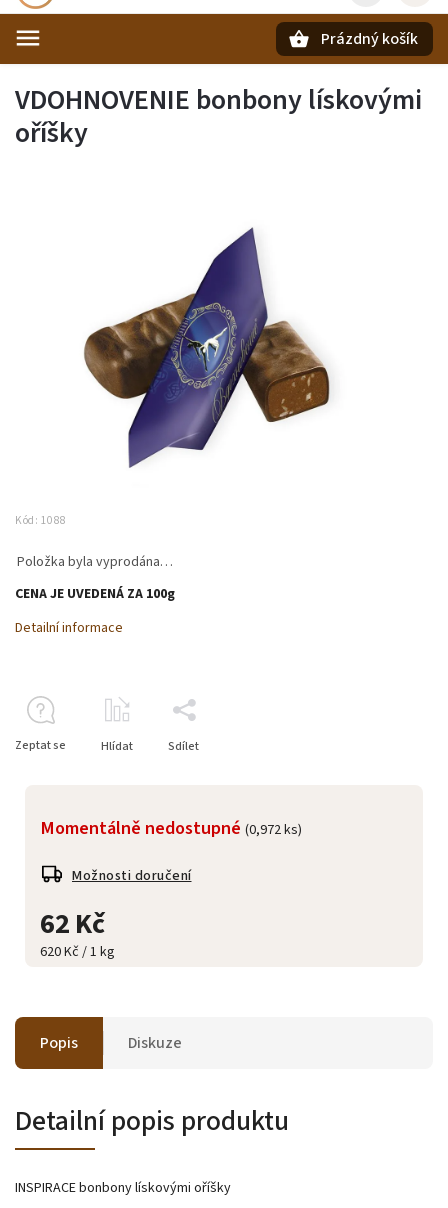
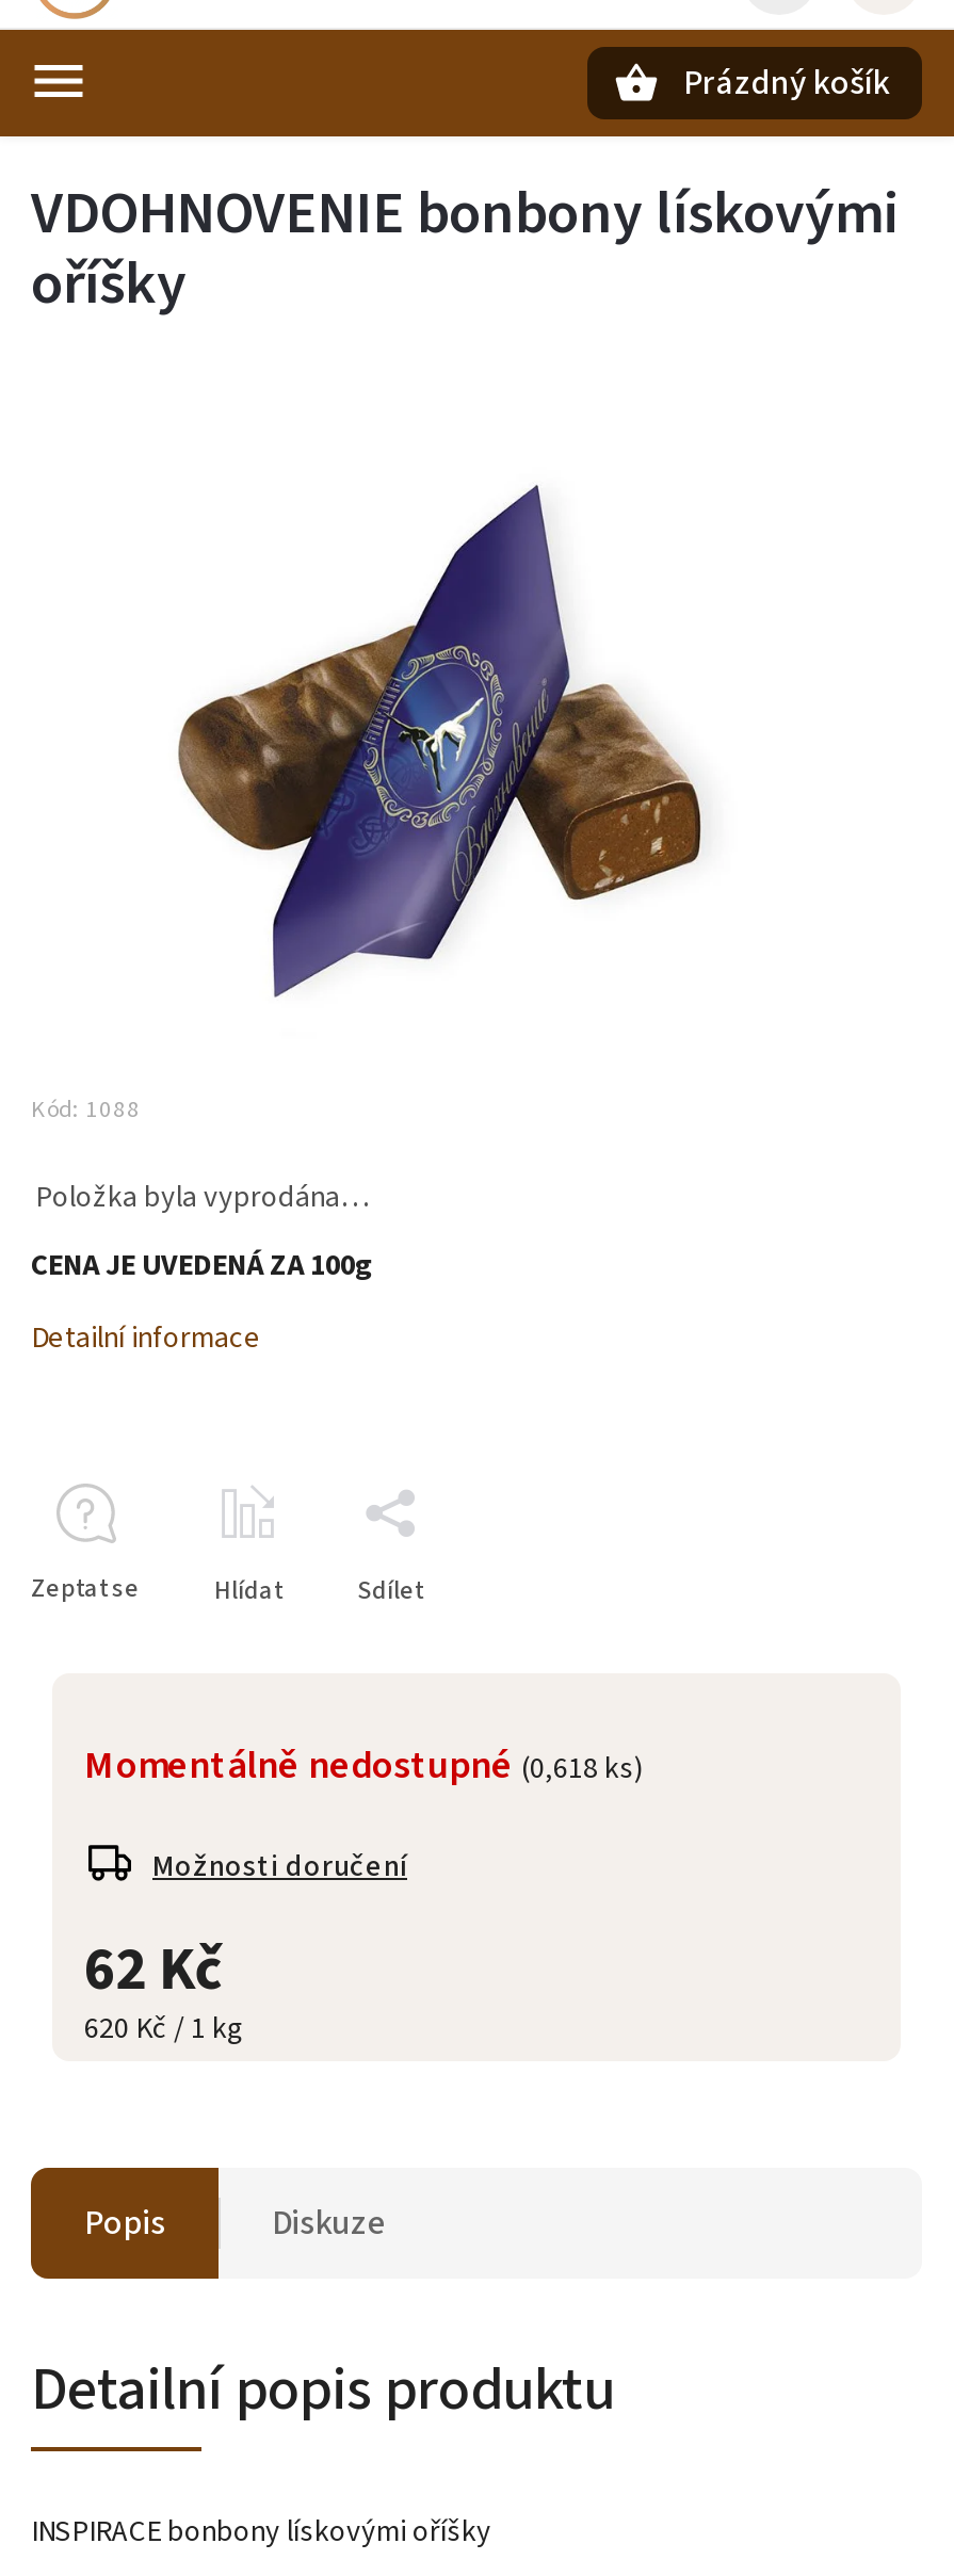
- Momentálně nedostupné (0,972 ks)
+ Momentálně nedostupné (0,618 ks)
